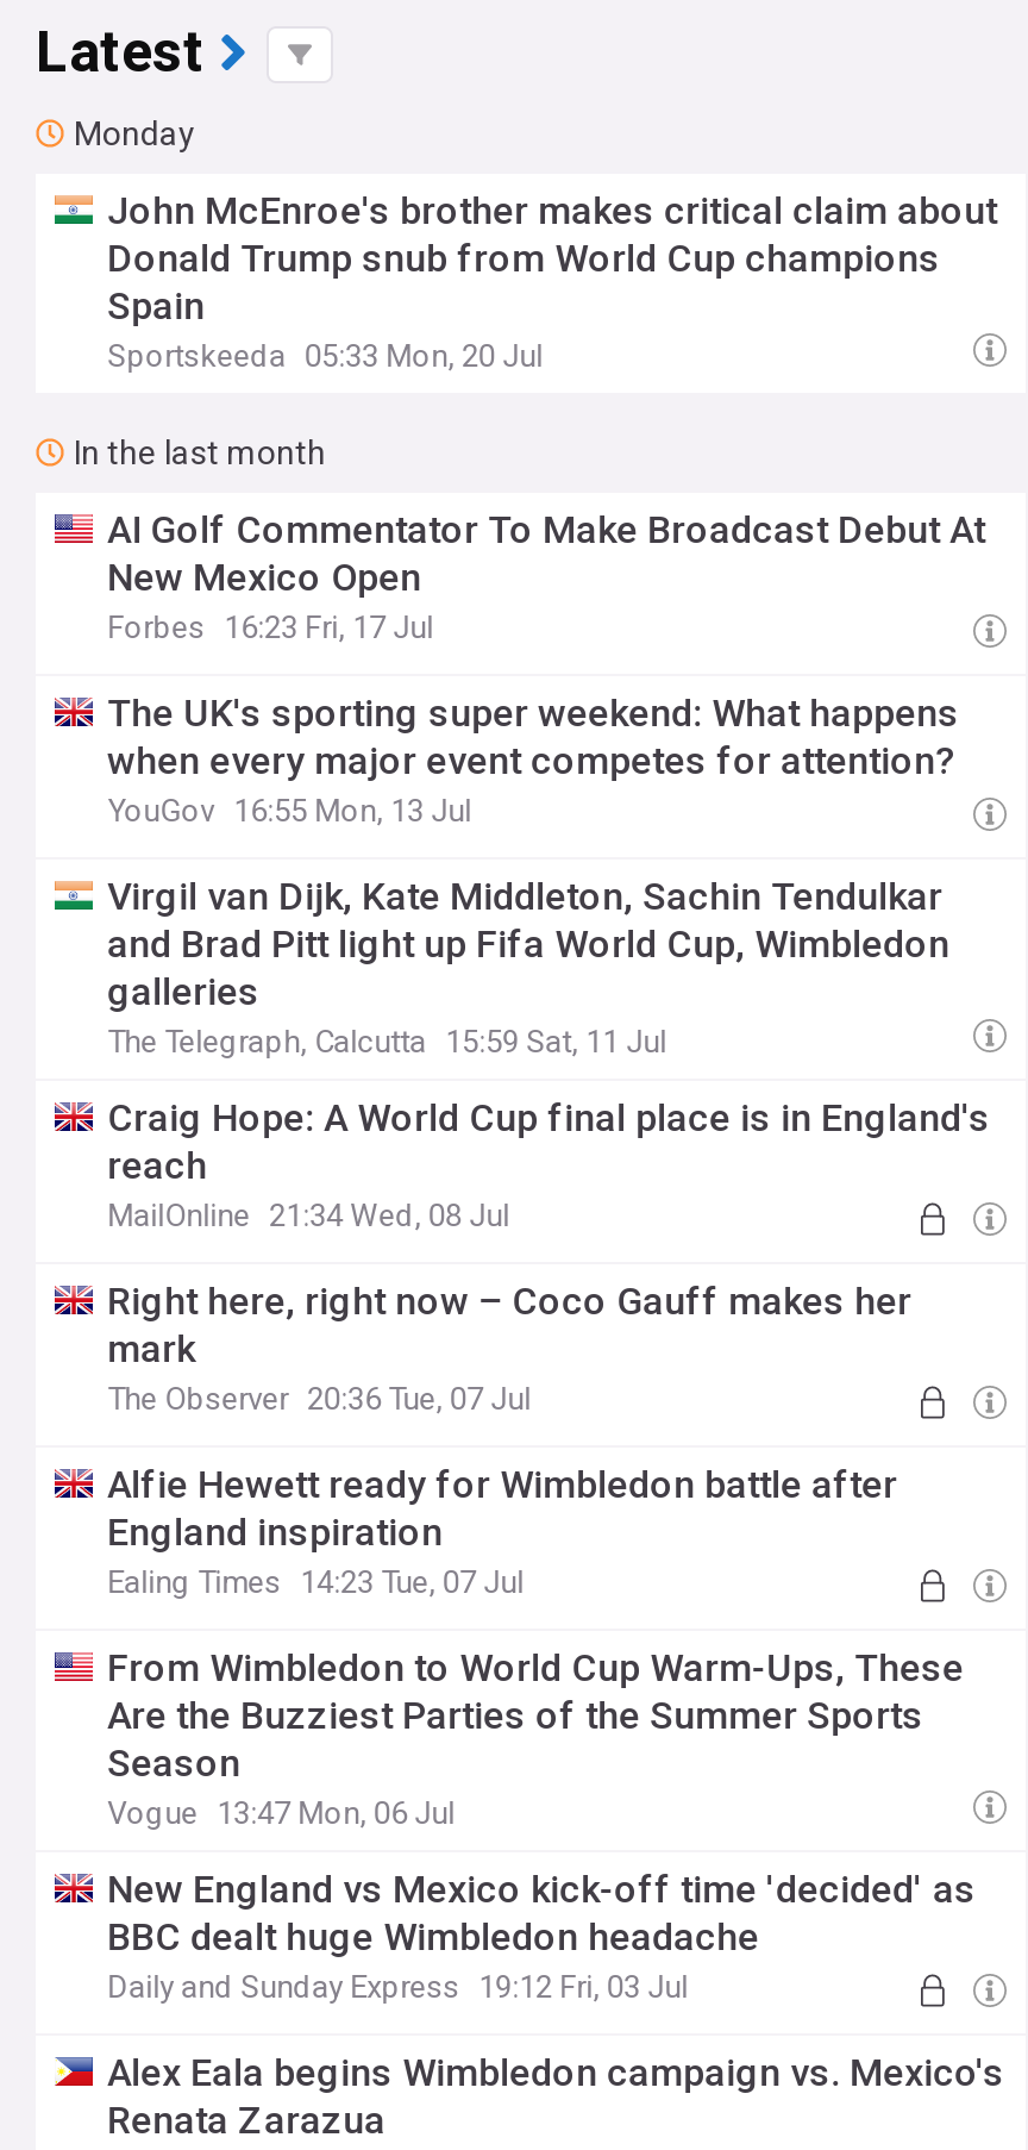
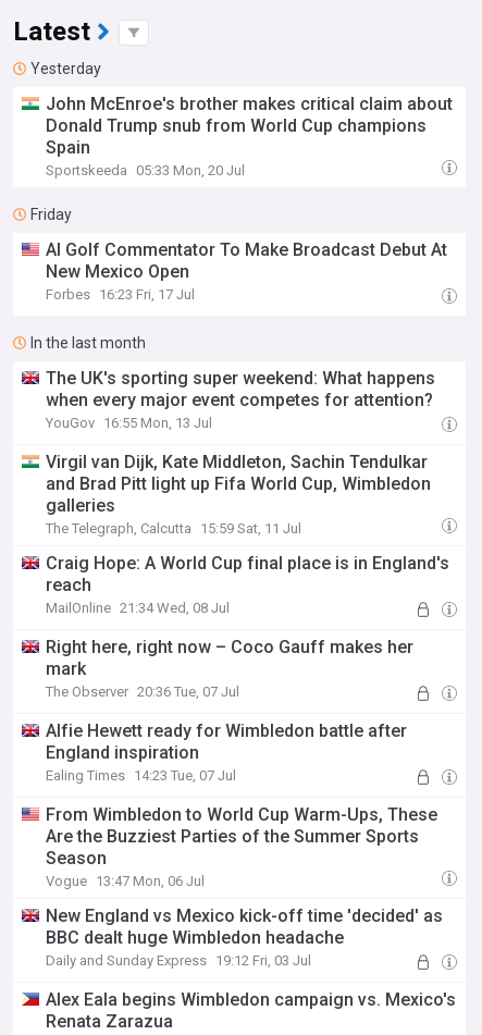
- Monday
+ Yesterday

+ Friday

moved down: In the last month
